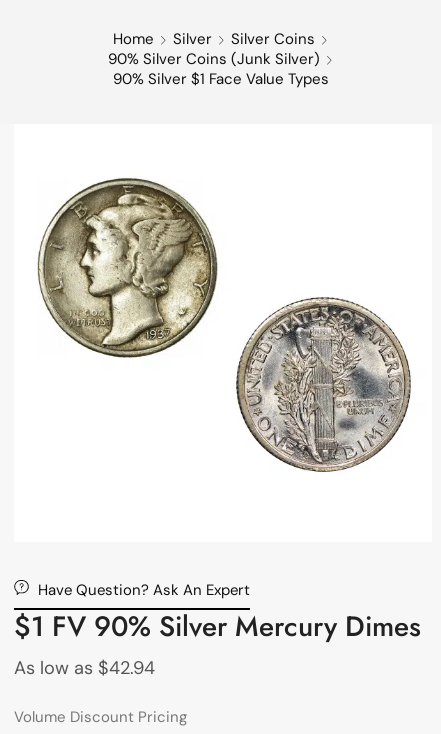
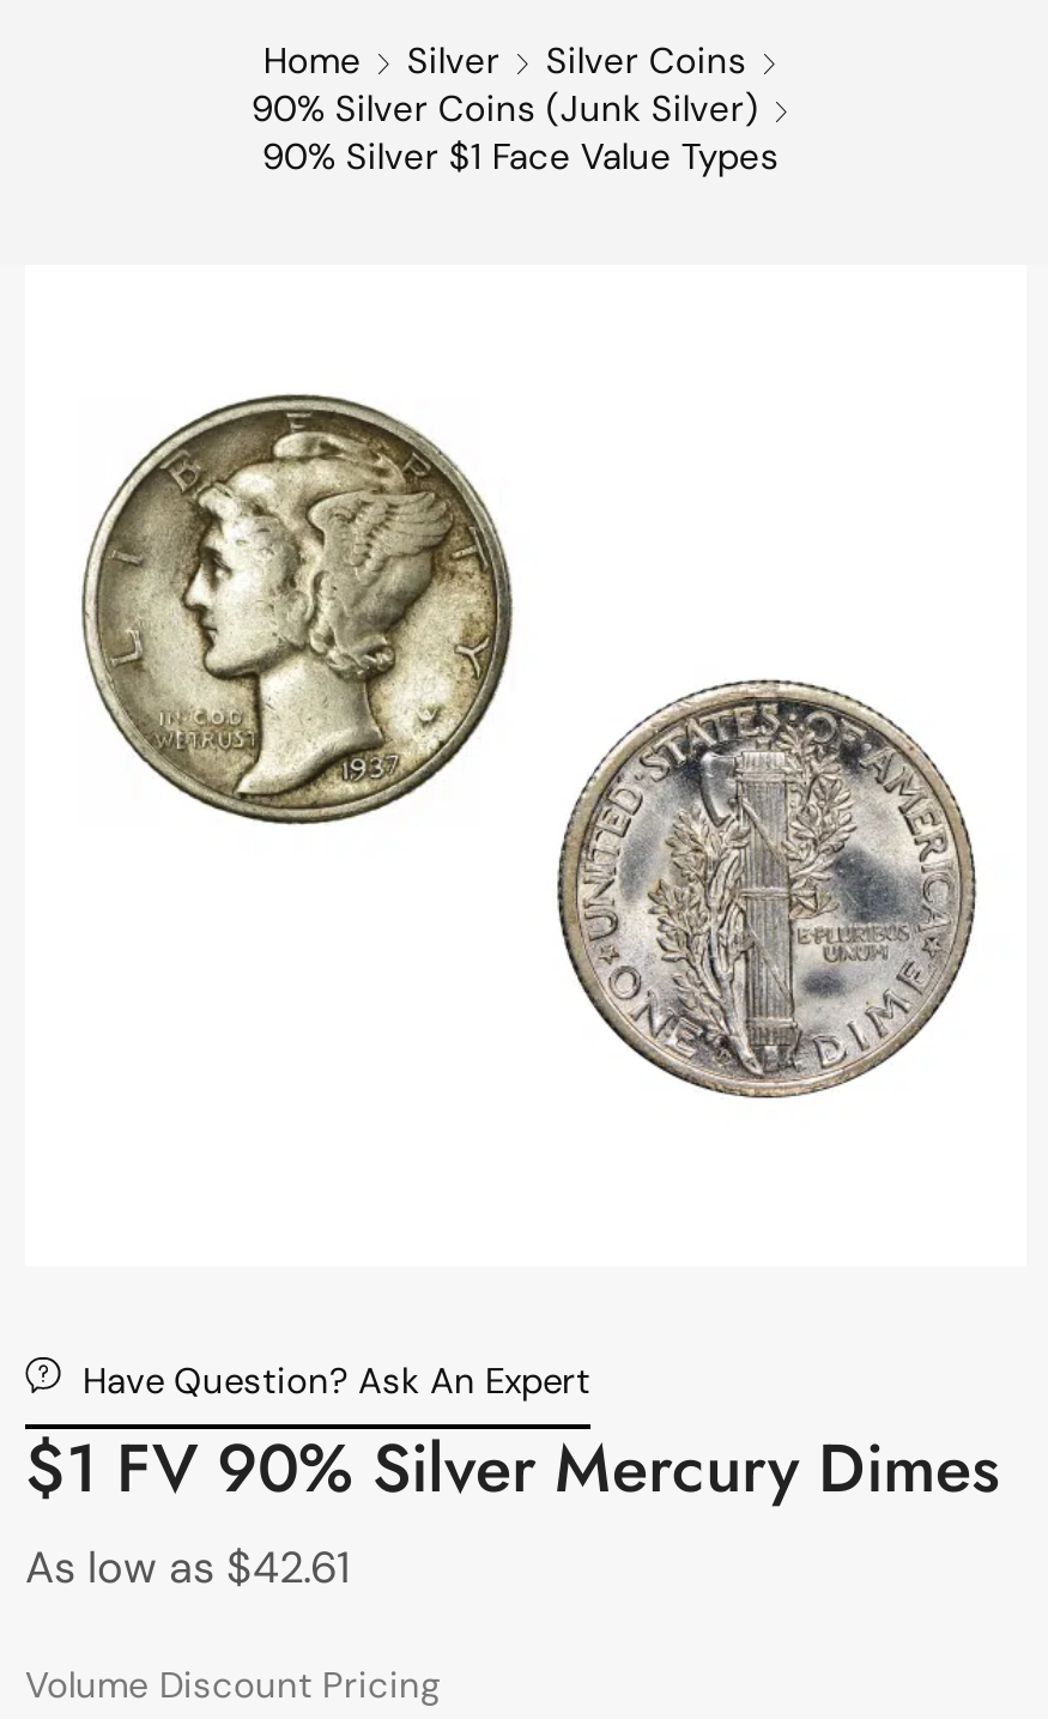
- As low as $42.94
+ As low as $42.61
